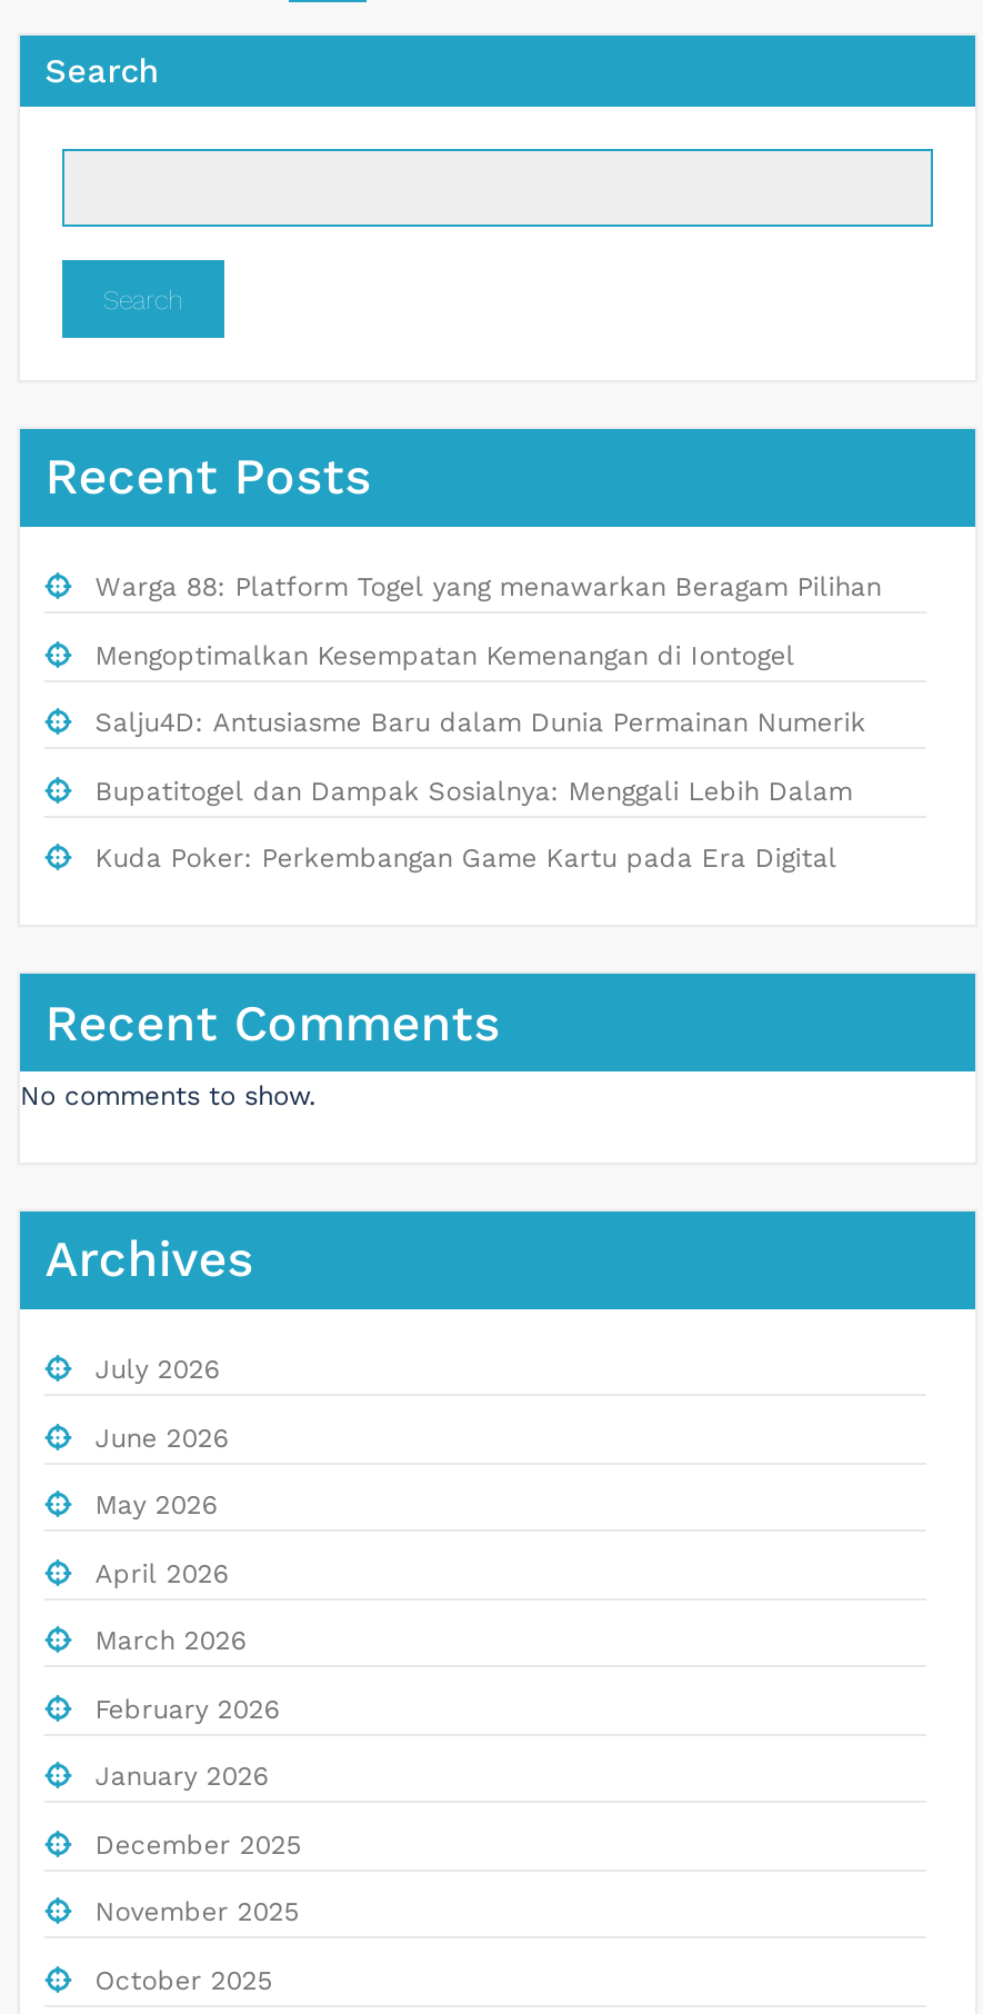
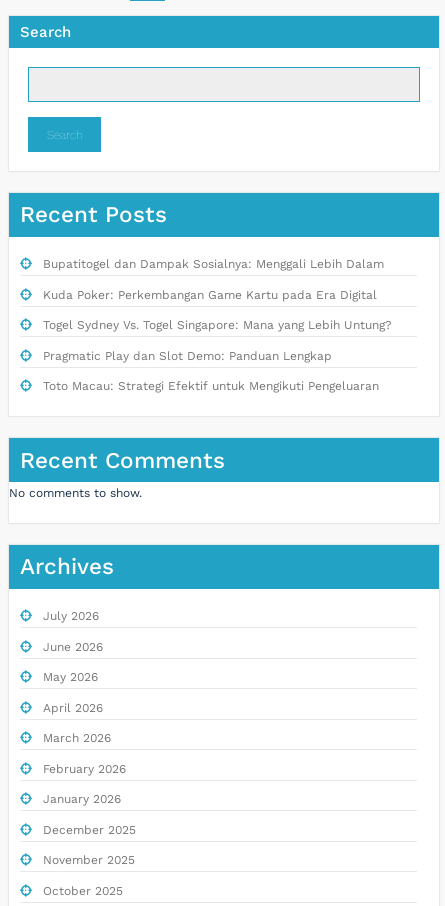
- Warga 88: Platform Togel yang menawarkan Beragam Pilihan
- Mengoptimalkan Kesempatan Kemenangan di Iontogel
- Salju4D: Antusiasme Baru dalam Dunia Permainan Numerik

moved up: Bupatitogel dan Dampak Sosialnya: Menggali Lebih Dalam | Kuda Poker: Perkembangan Game Kartu pada Era Digital

+ Togel Sydney Vs. Togel Singapore: Mana yang Lebih Untung?
+ Pragmatic Play dan Slot Demo: Panduan Lengkap
+ Toto Macau: Strategi Efektif untuk Mengikuti Pengeluaran
